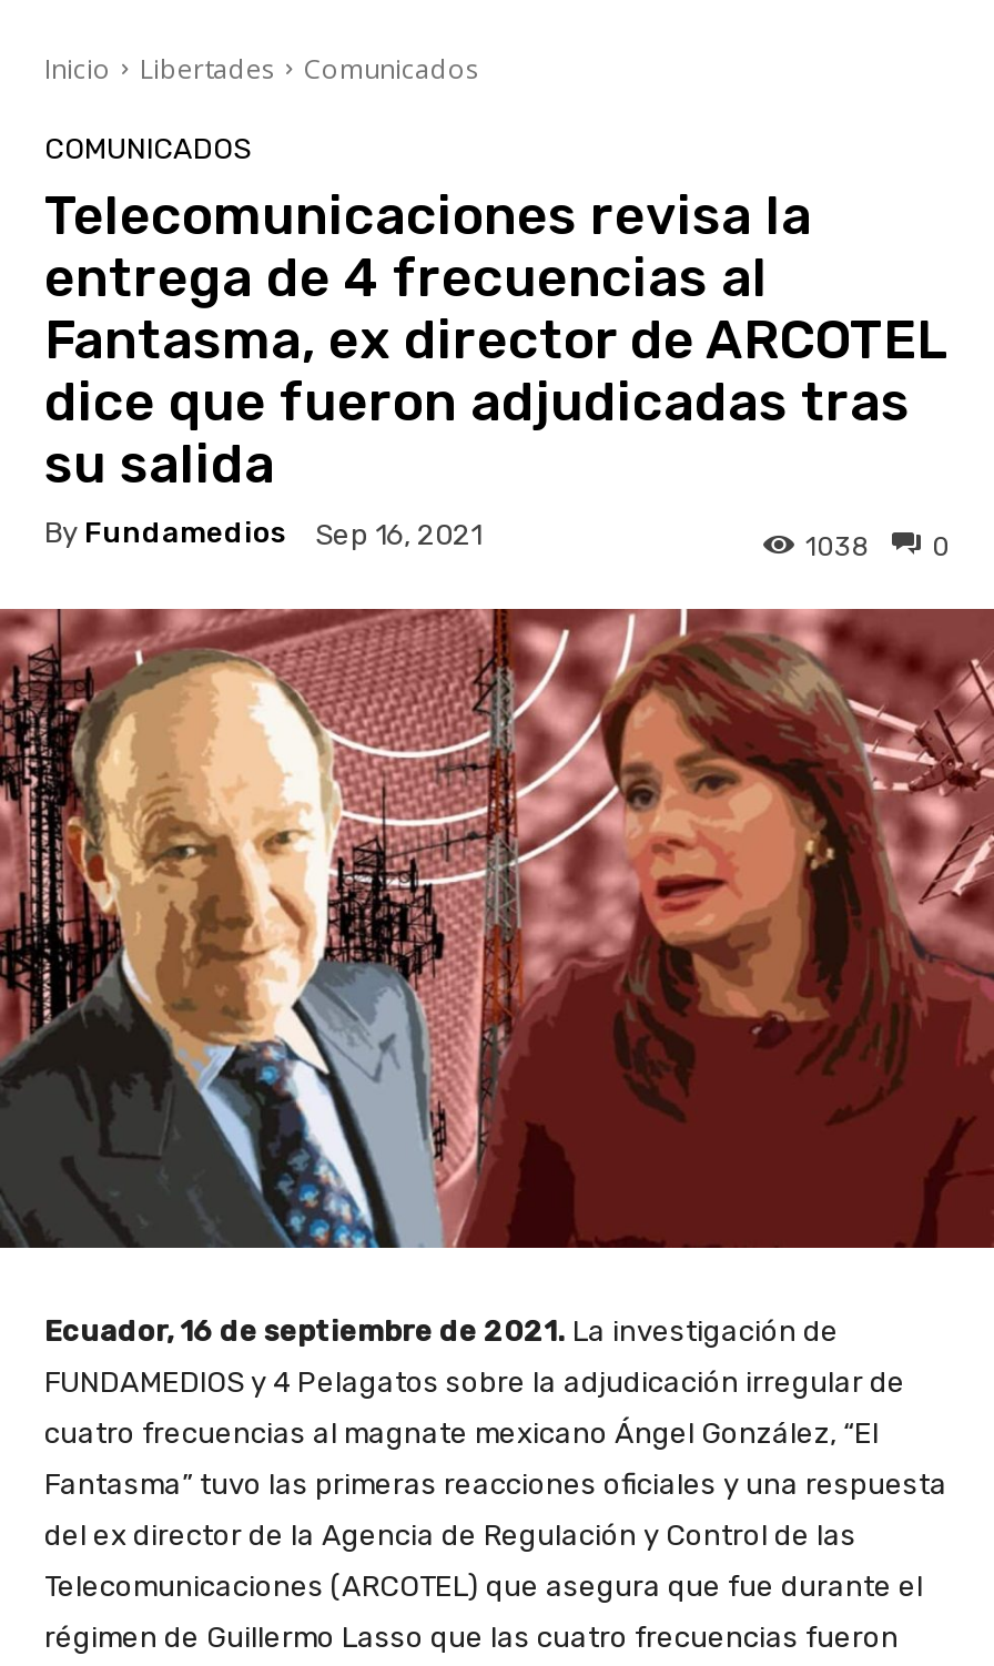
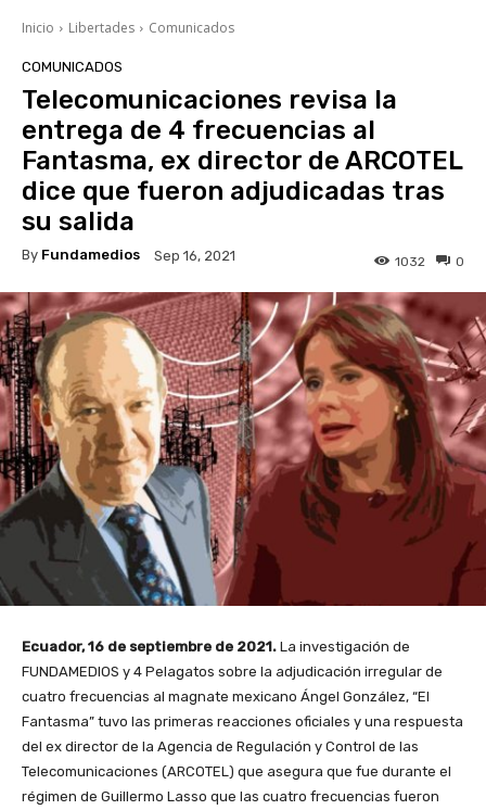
- 1038 0
+ 1032 0
